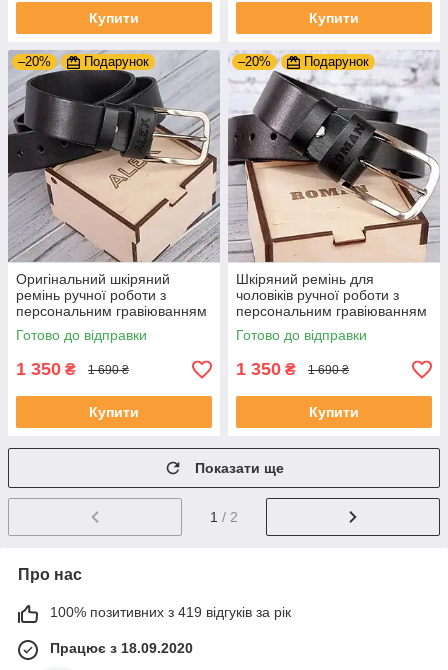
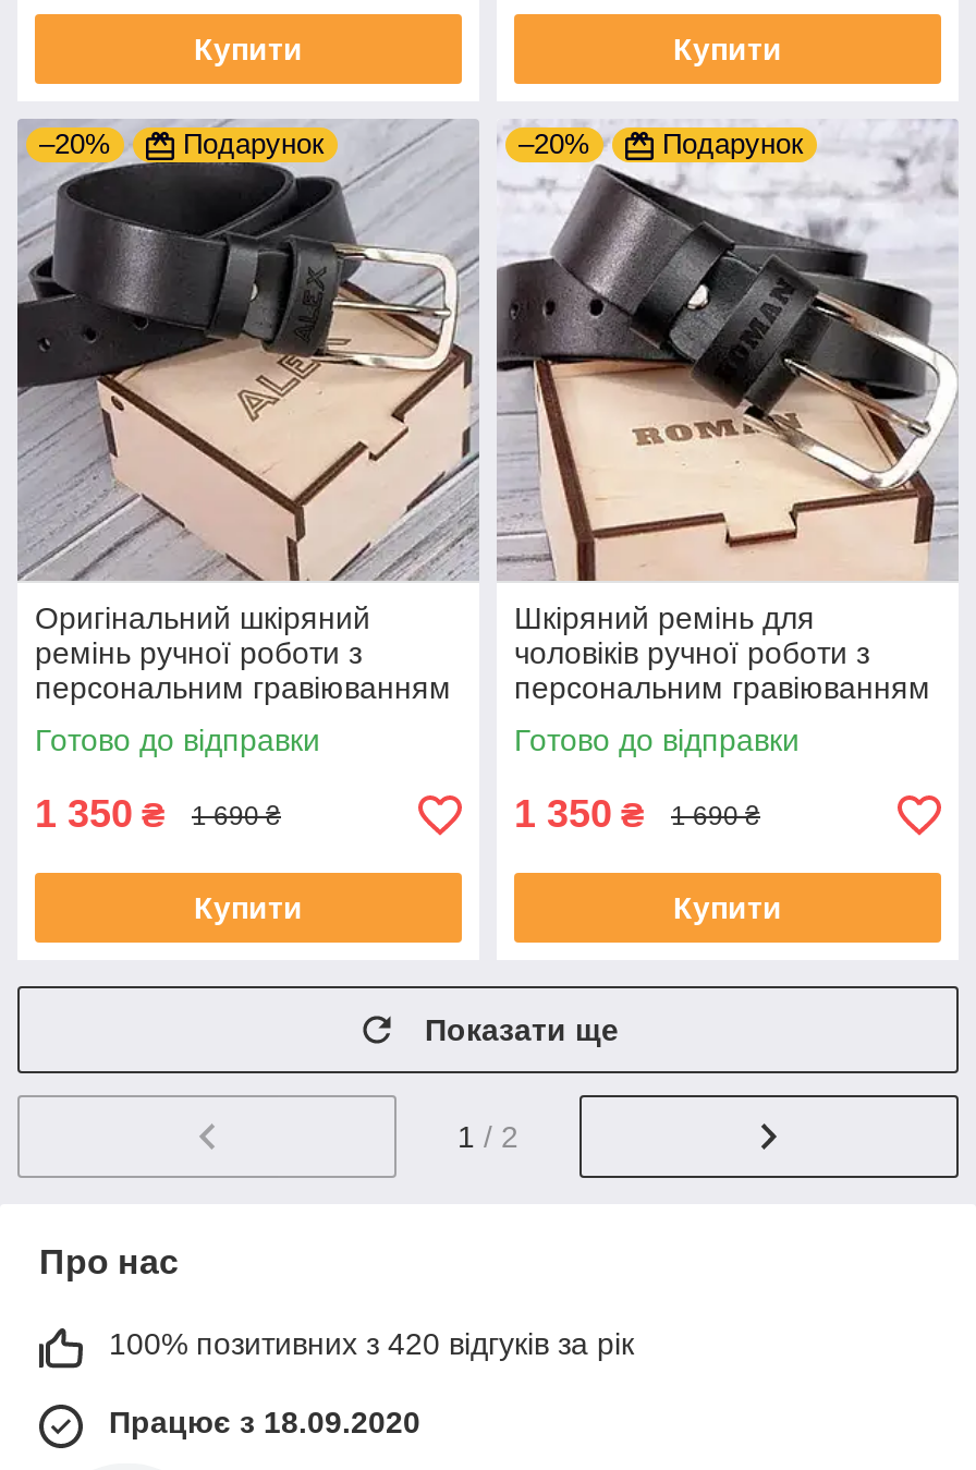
- 100% позитивних з 419 відгуків за рік
+ 100% позитивних з 420 відгуків за рік
